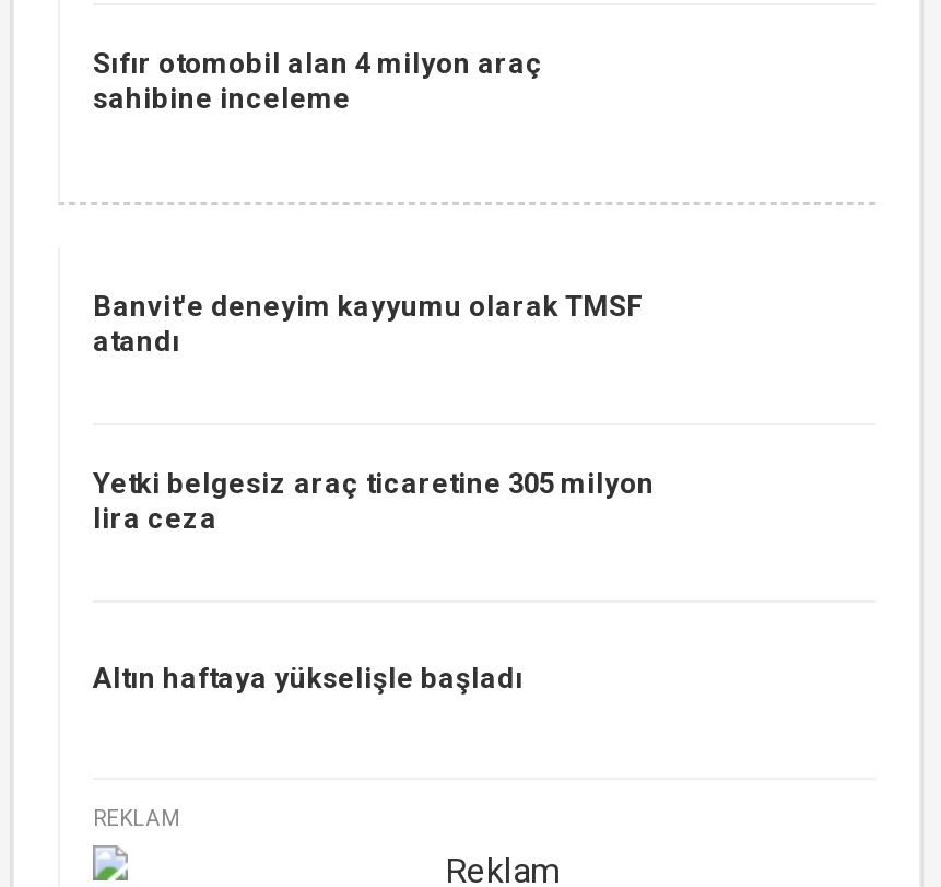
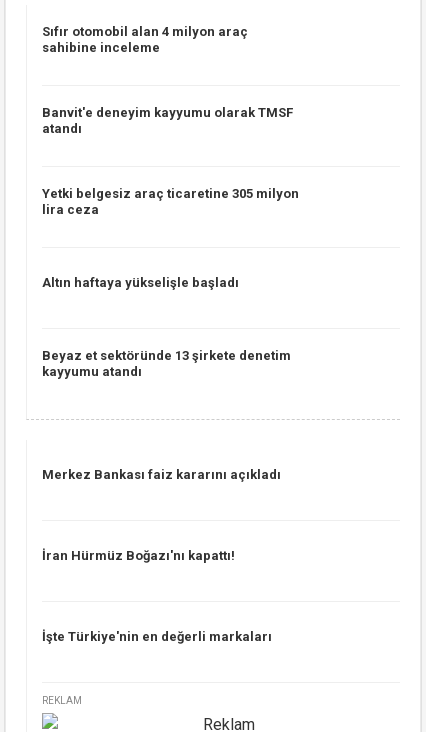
moved up: Banvit'e deneyim kayyumu olarak TMSF | atandı | Yetki belgesiz araç ticaretine 305 milyon | lira ceza | Altın haftaya yükselişle başladı

+ Beyaz et sektöründe 13 şirkete denetim
+ kayyumu atandı

+ Merkez Bankası faiz kararını açıkladı

+ İran Hürmüz Boğazı'nı kapattı!

+ İşte Türkiye'nin en değerli markaları
